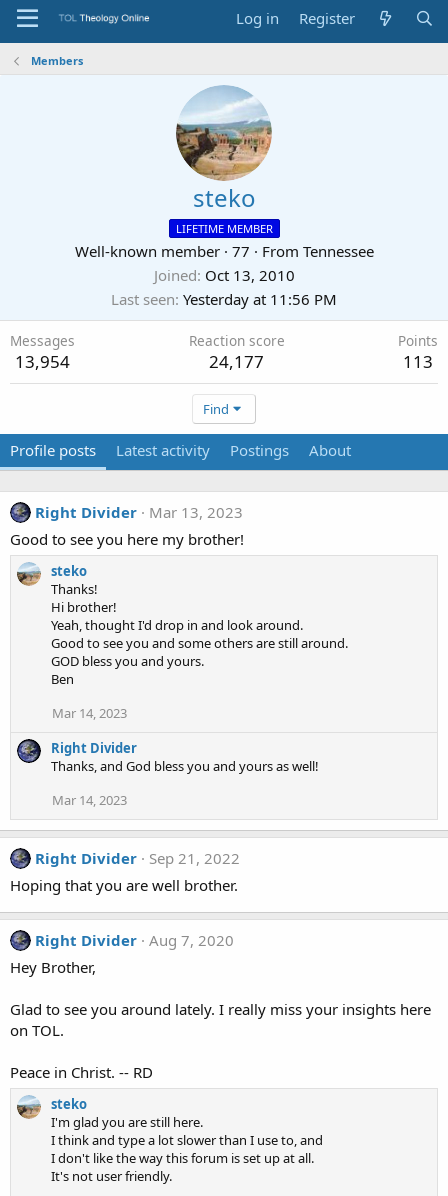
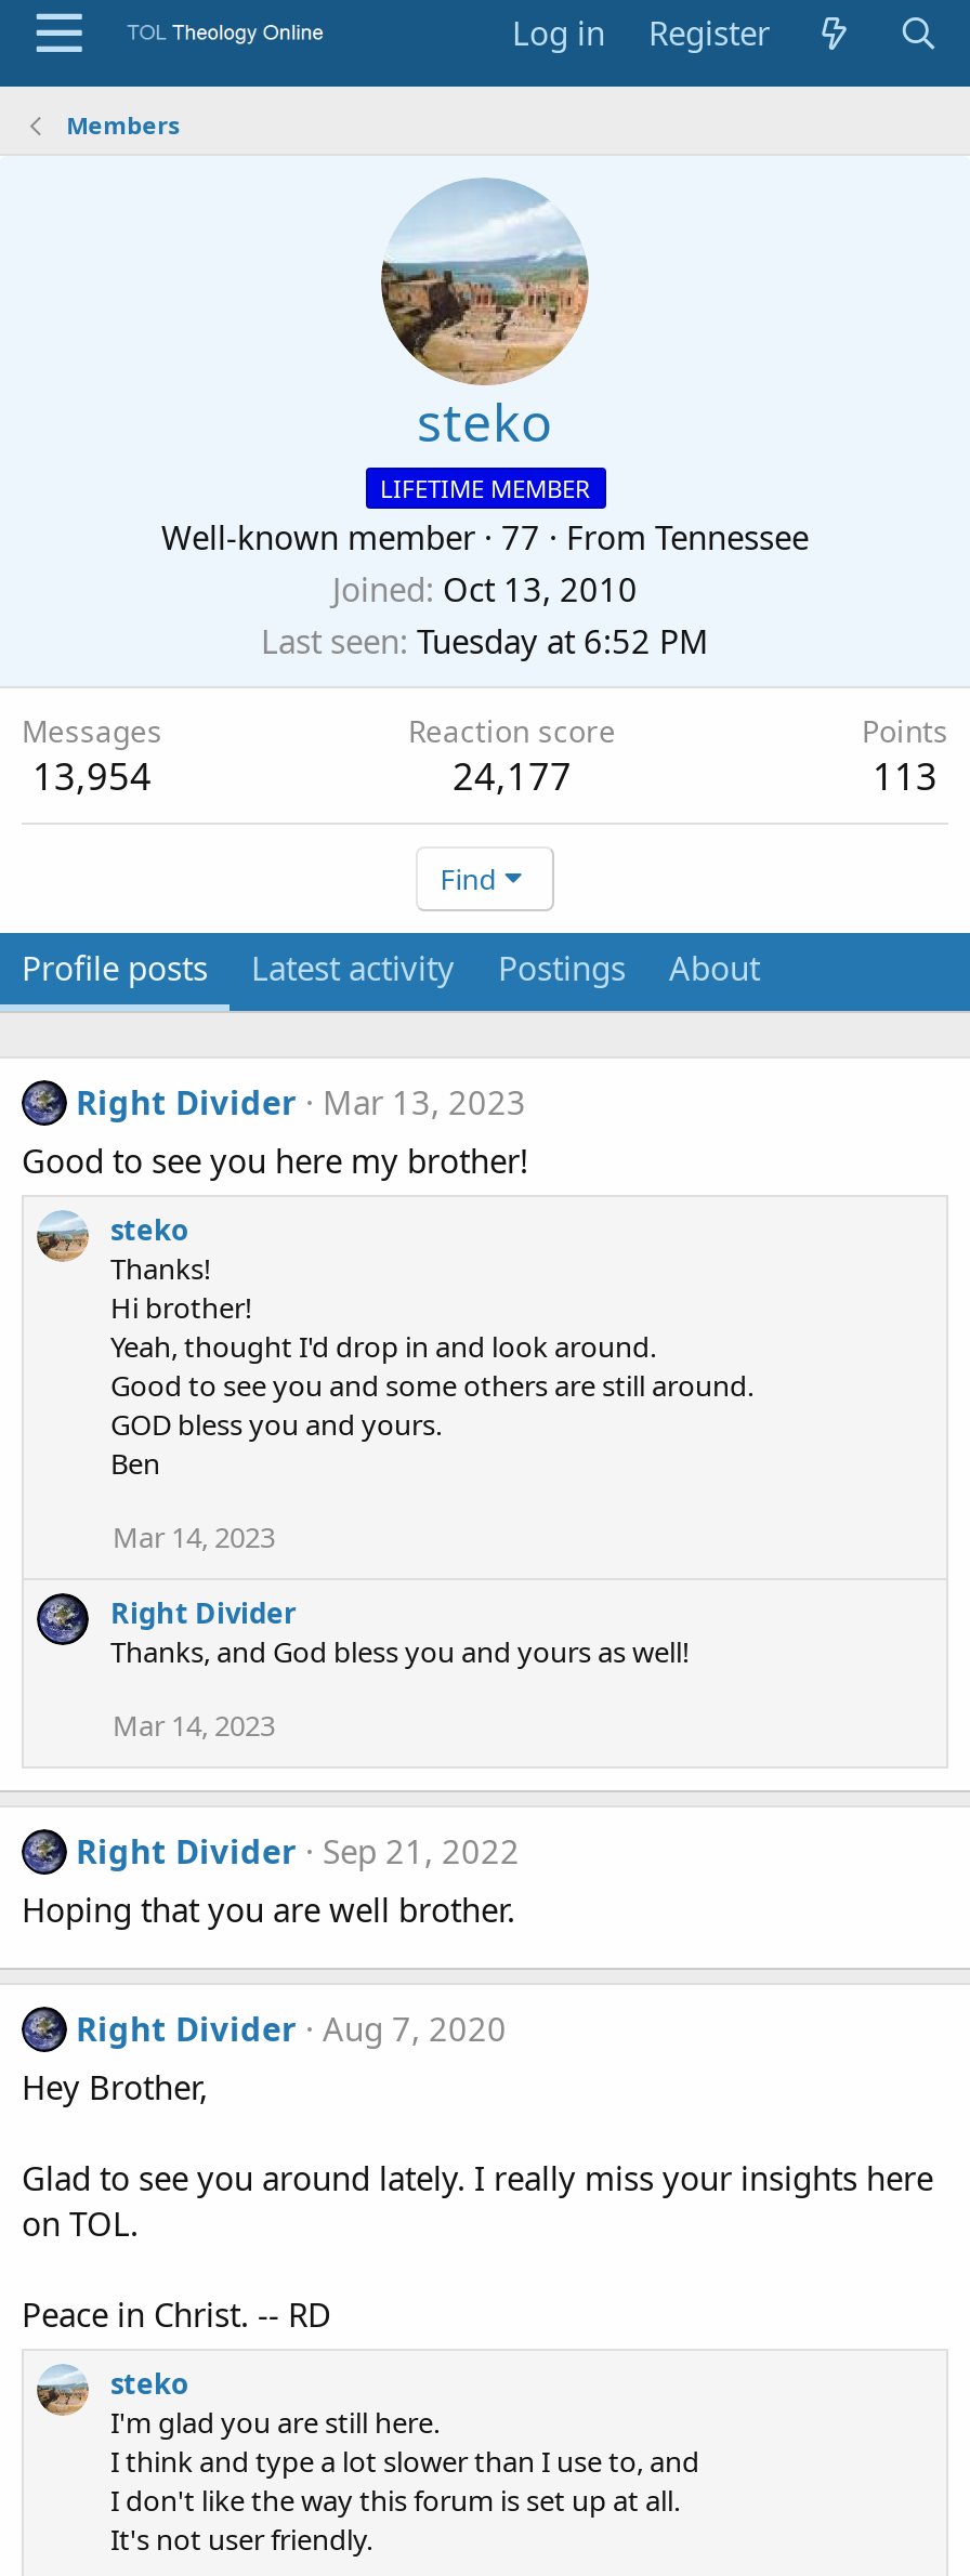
- Last seen Yesterday at 11:56 PM
+ Last seen Tuesday at 6:52 PM
